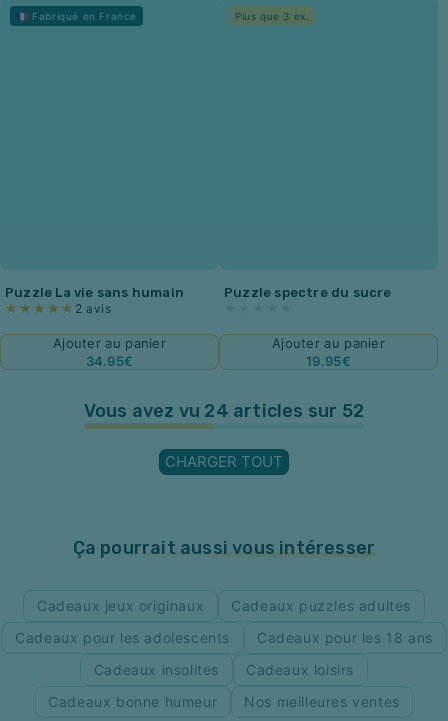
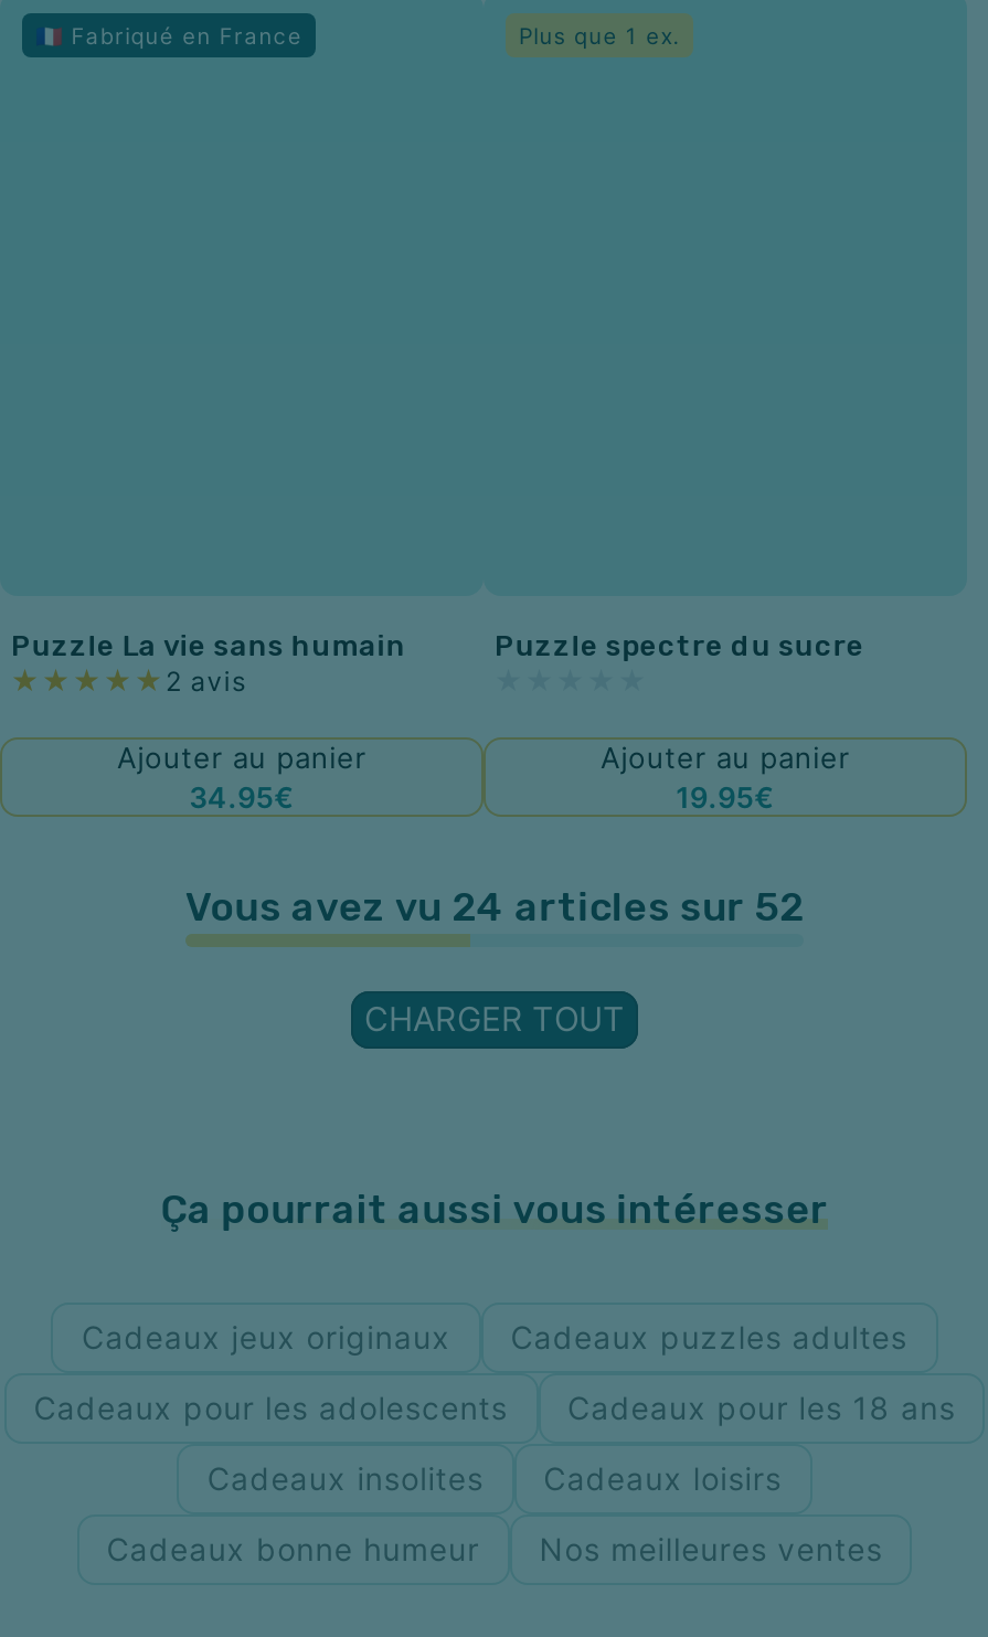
- Plus que 3 ex.
+ Plus que 1 ex.
